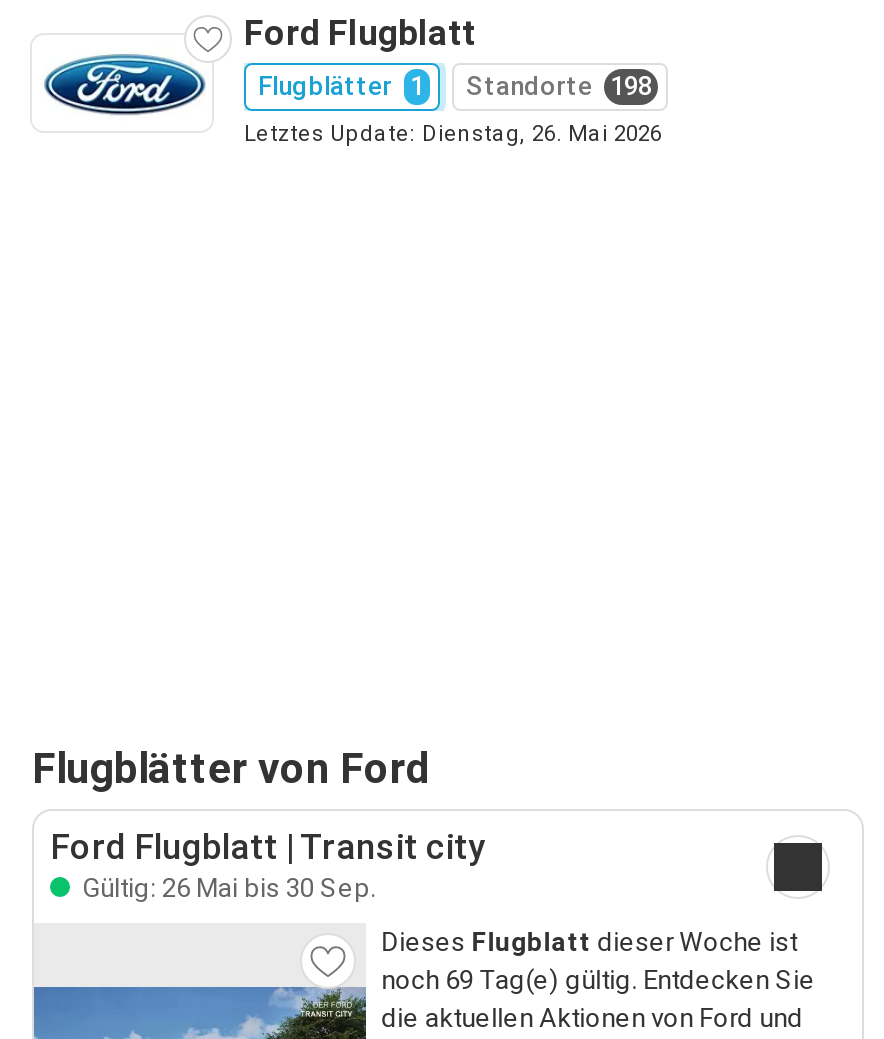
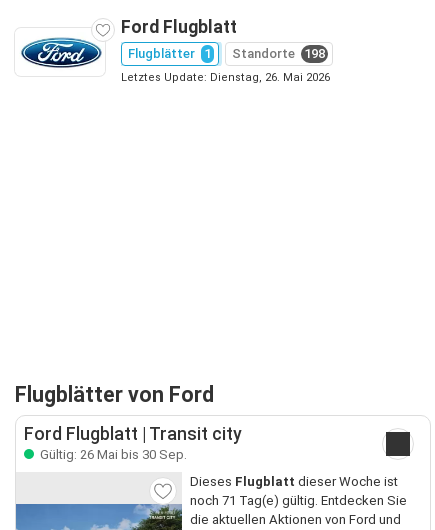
- noch 69 Tag(e) gültig. Entdecken Sie
+ noch 71 Tag(e) gültig. Entdecken Sie
